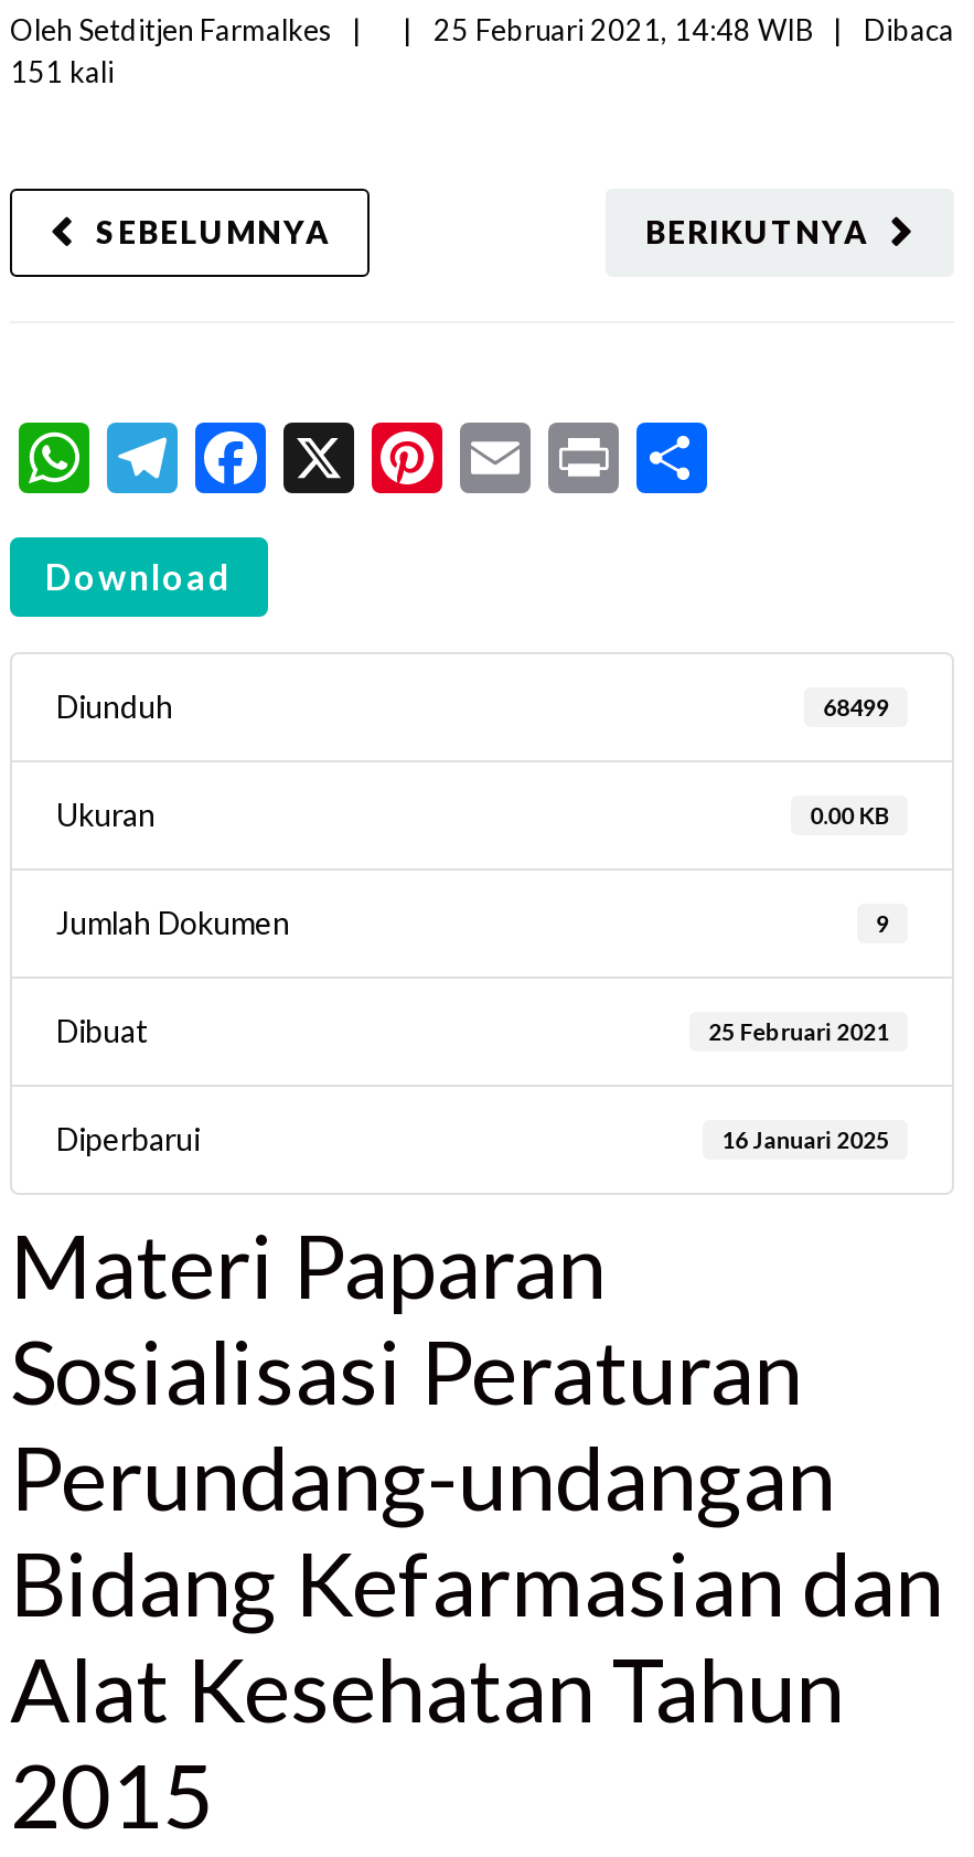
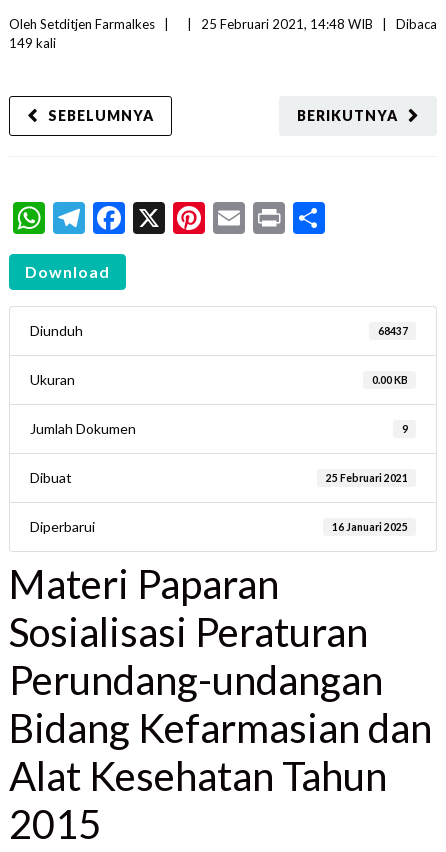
- 151 kali
+ 149 kali

- 68499
+ 68437
